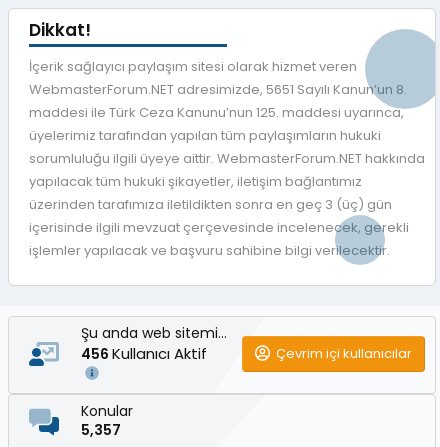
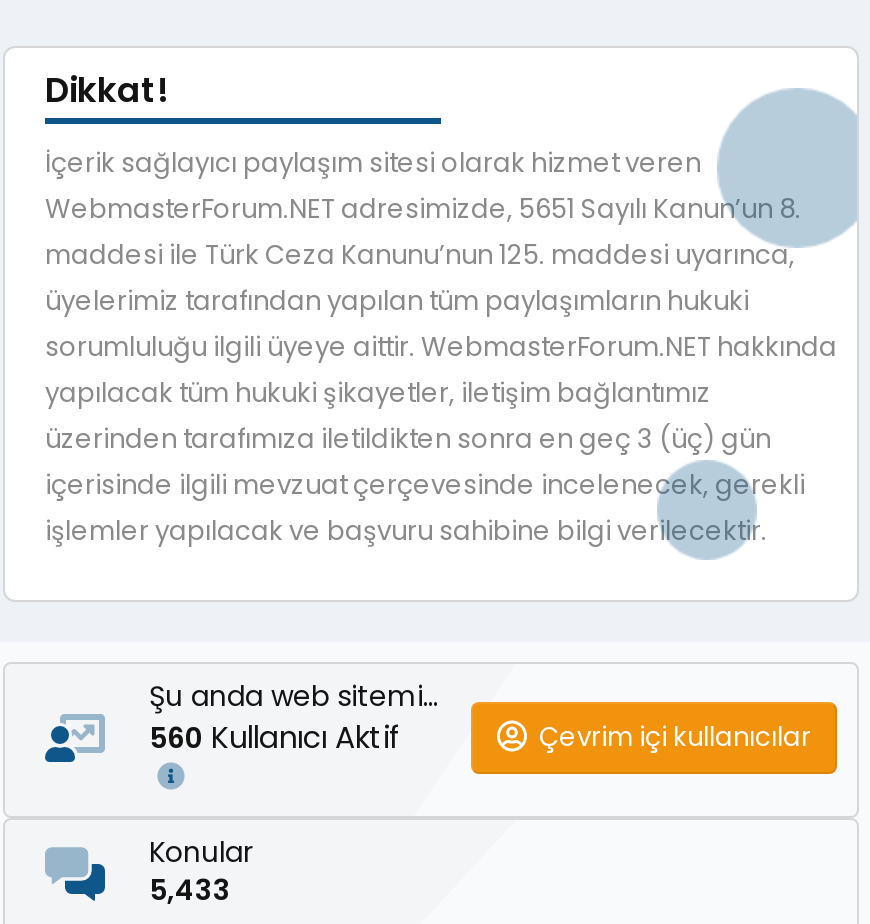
- 456 Kullanıcı Aktif
+ 560 Kullanıcı Aktif

- 5,357
+ 5,433
